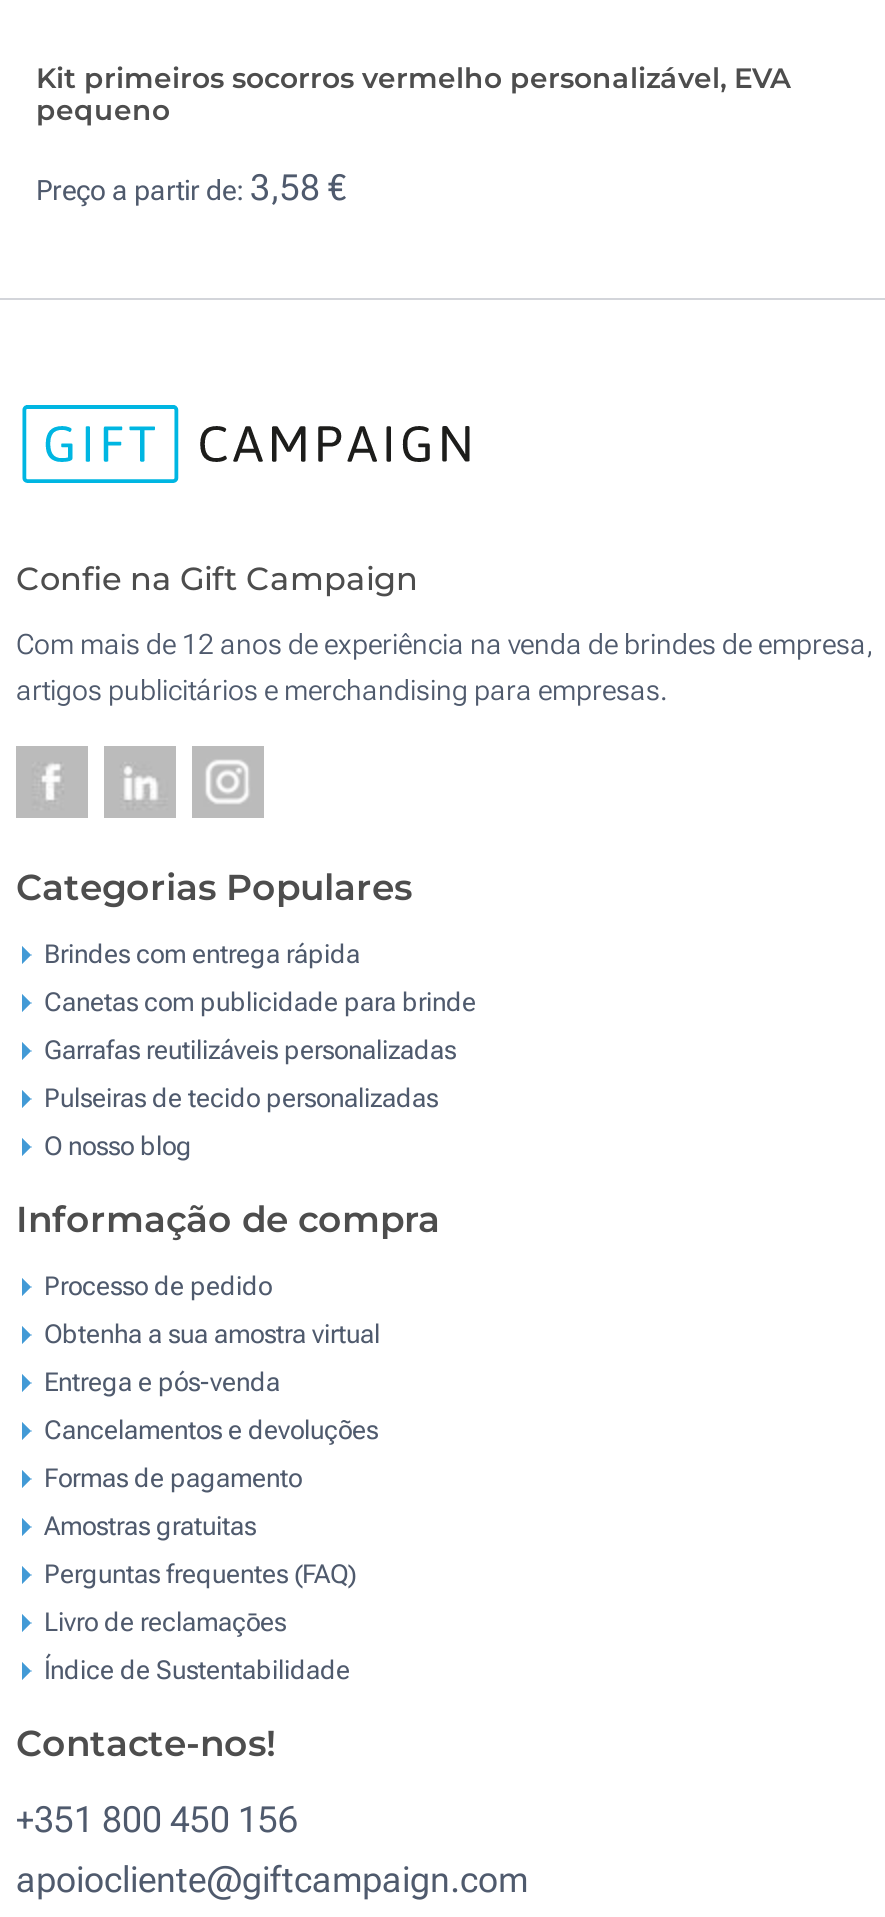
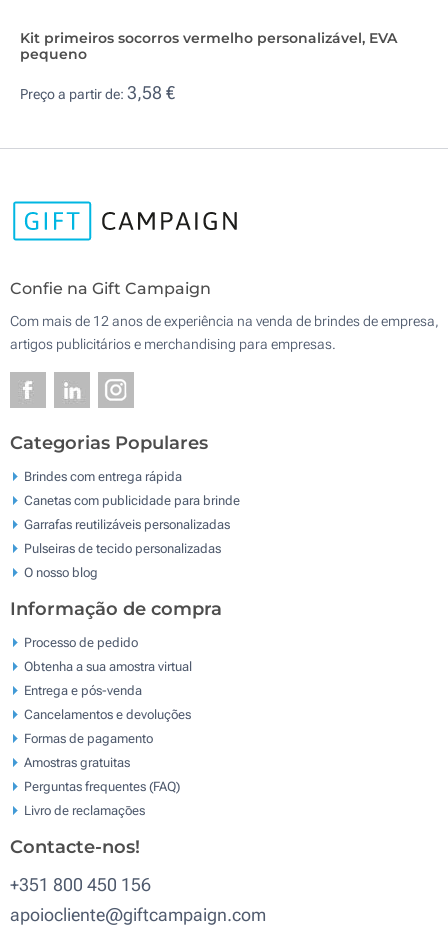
- Índice de Sustentabilidade
